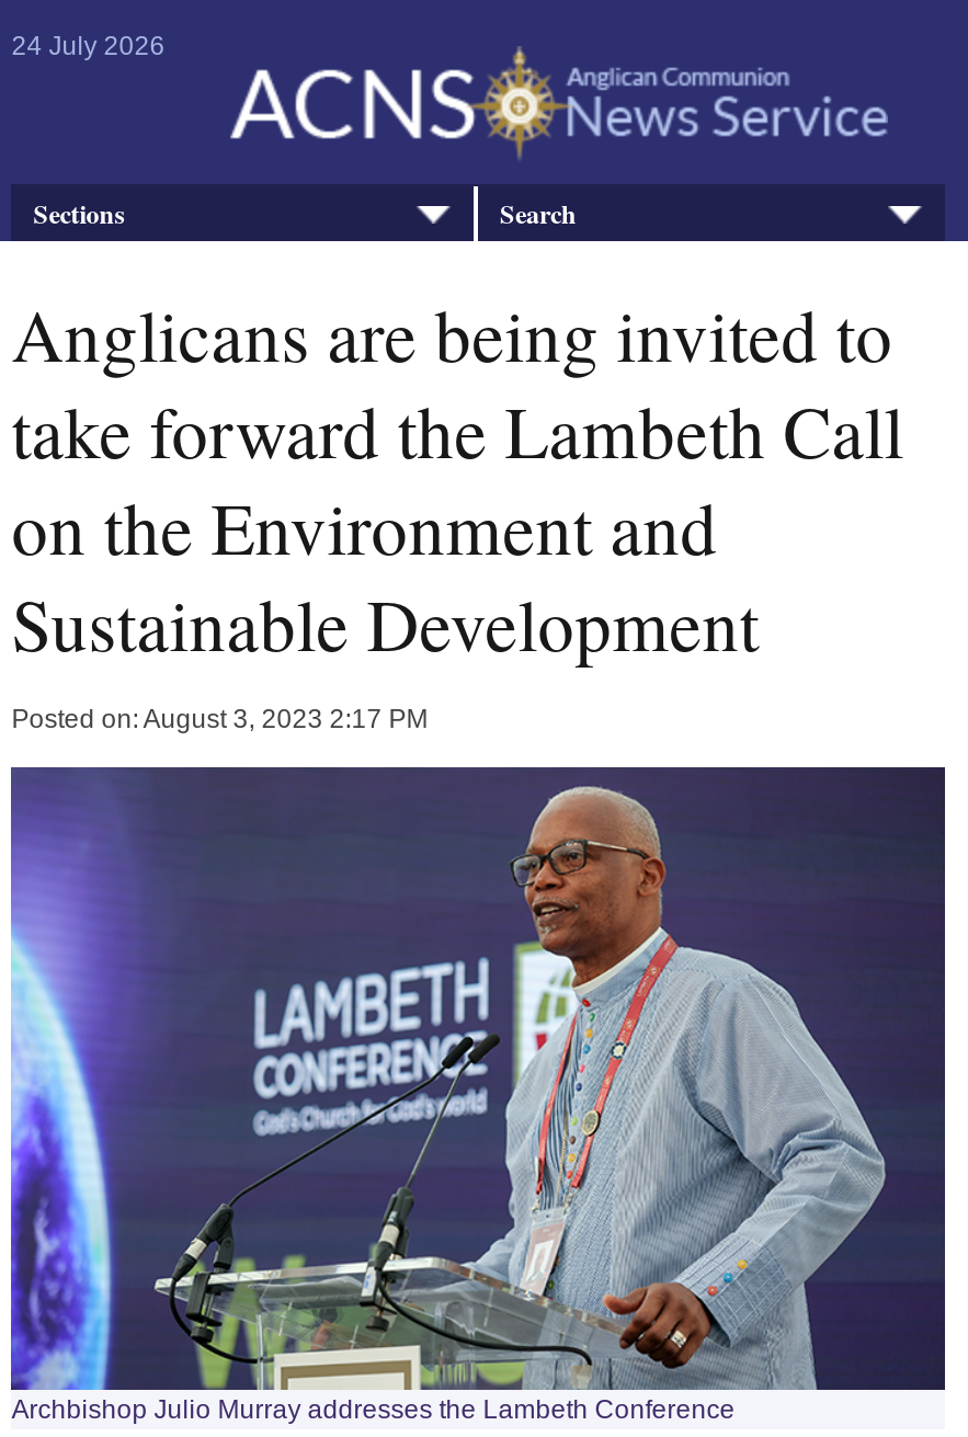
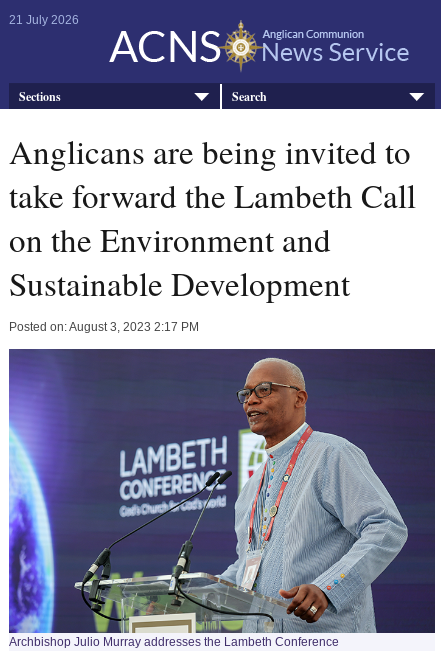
- 24 July 2026
+ 21 July 2026
